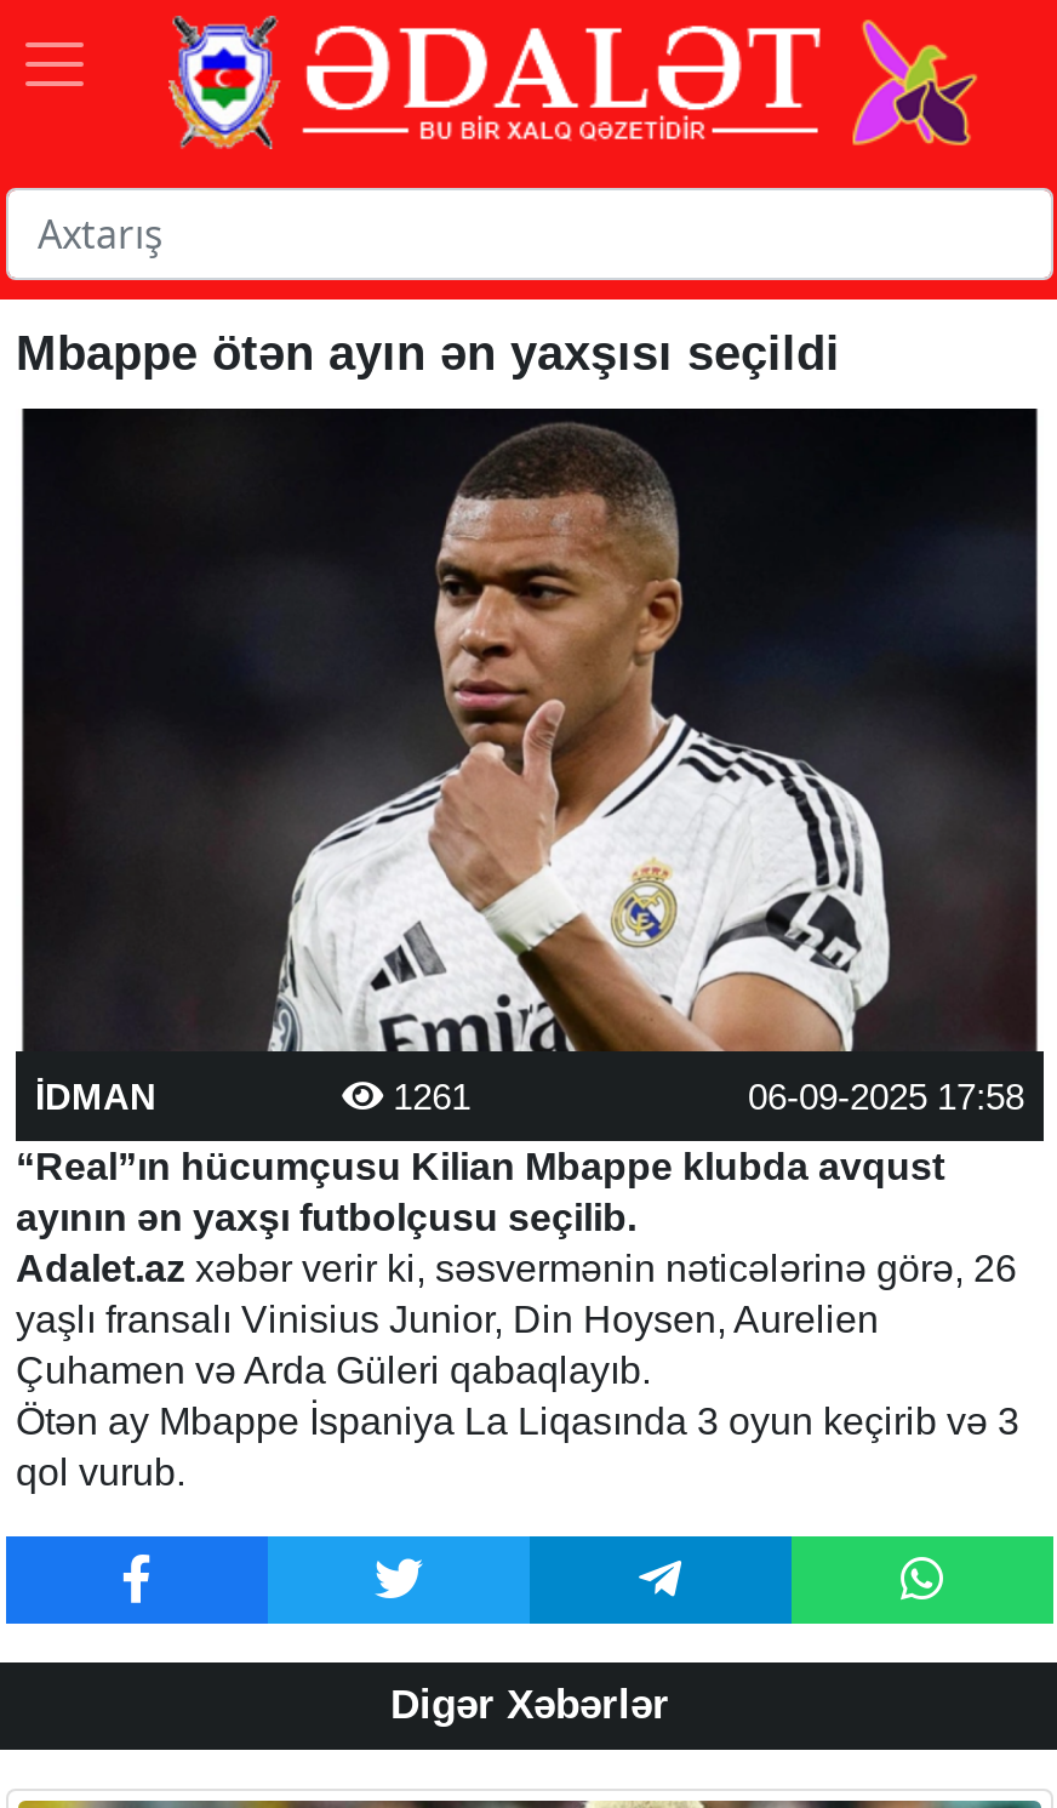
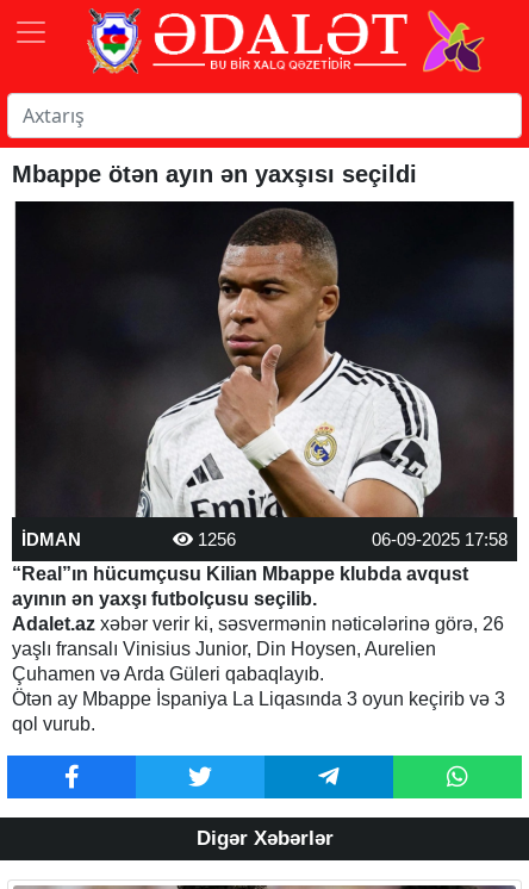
- 1261
+ 1256
